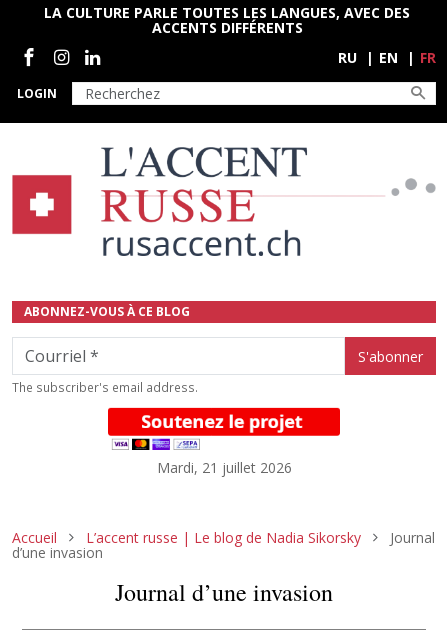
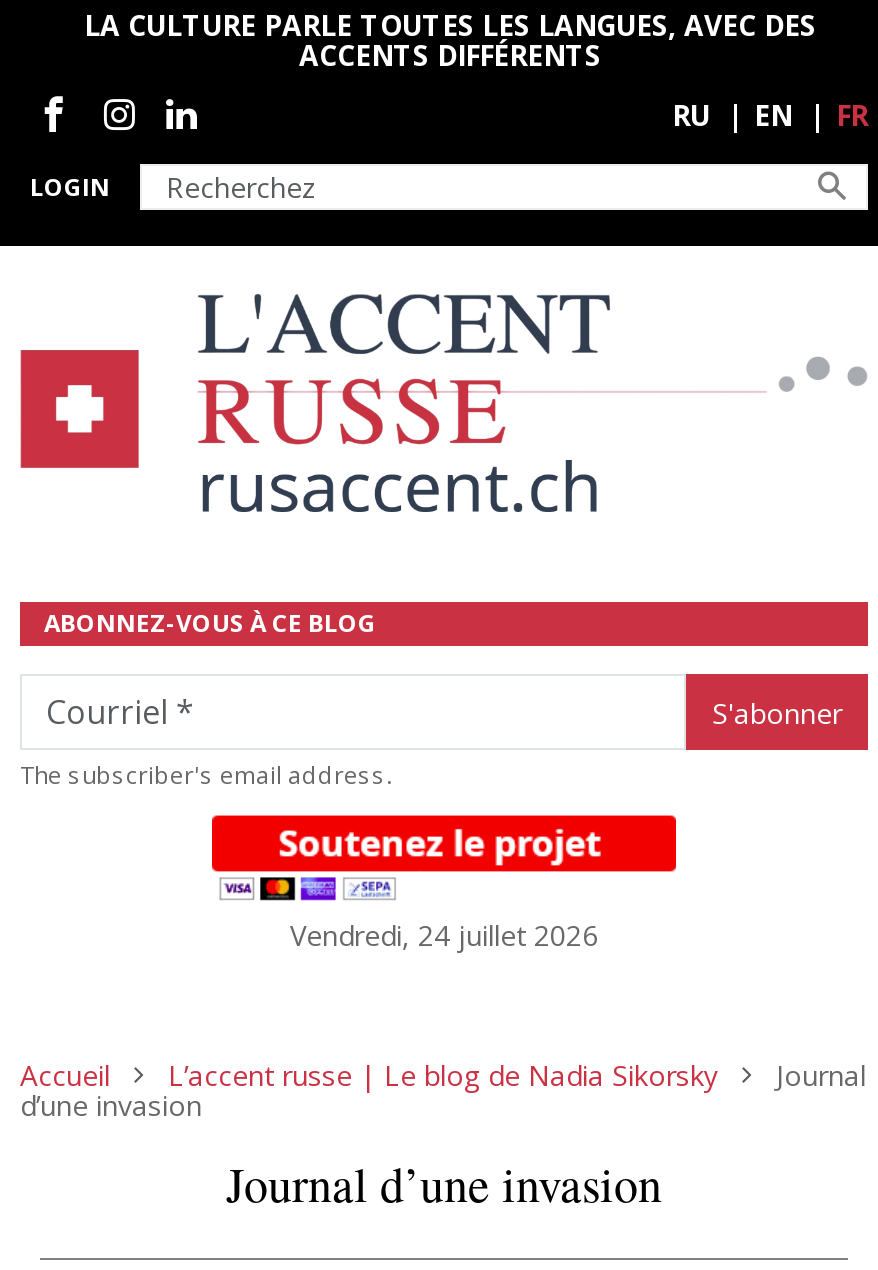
- Mardi, 21 juillet 2026
+ Vendredi, 24 juillet 2026
